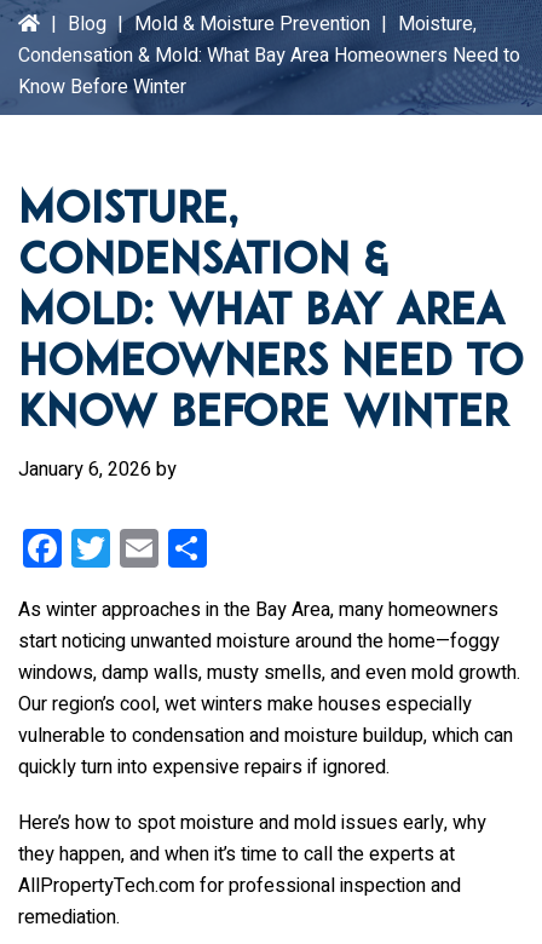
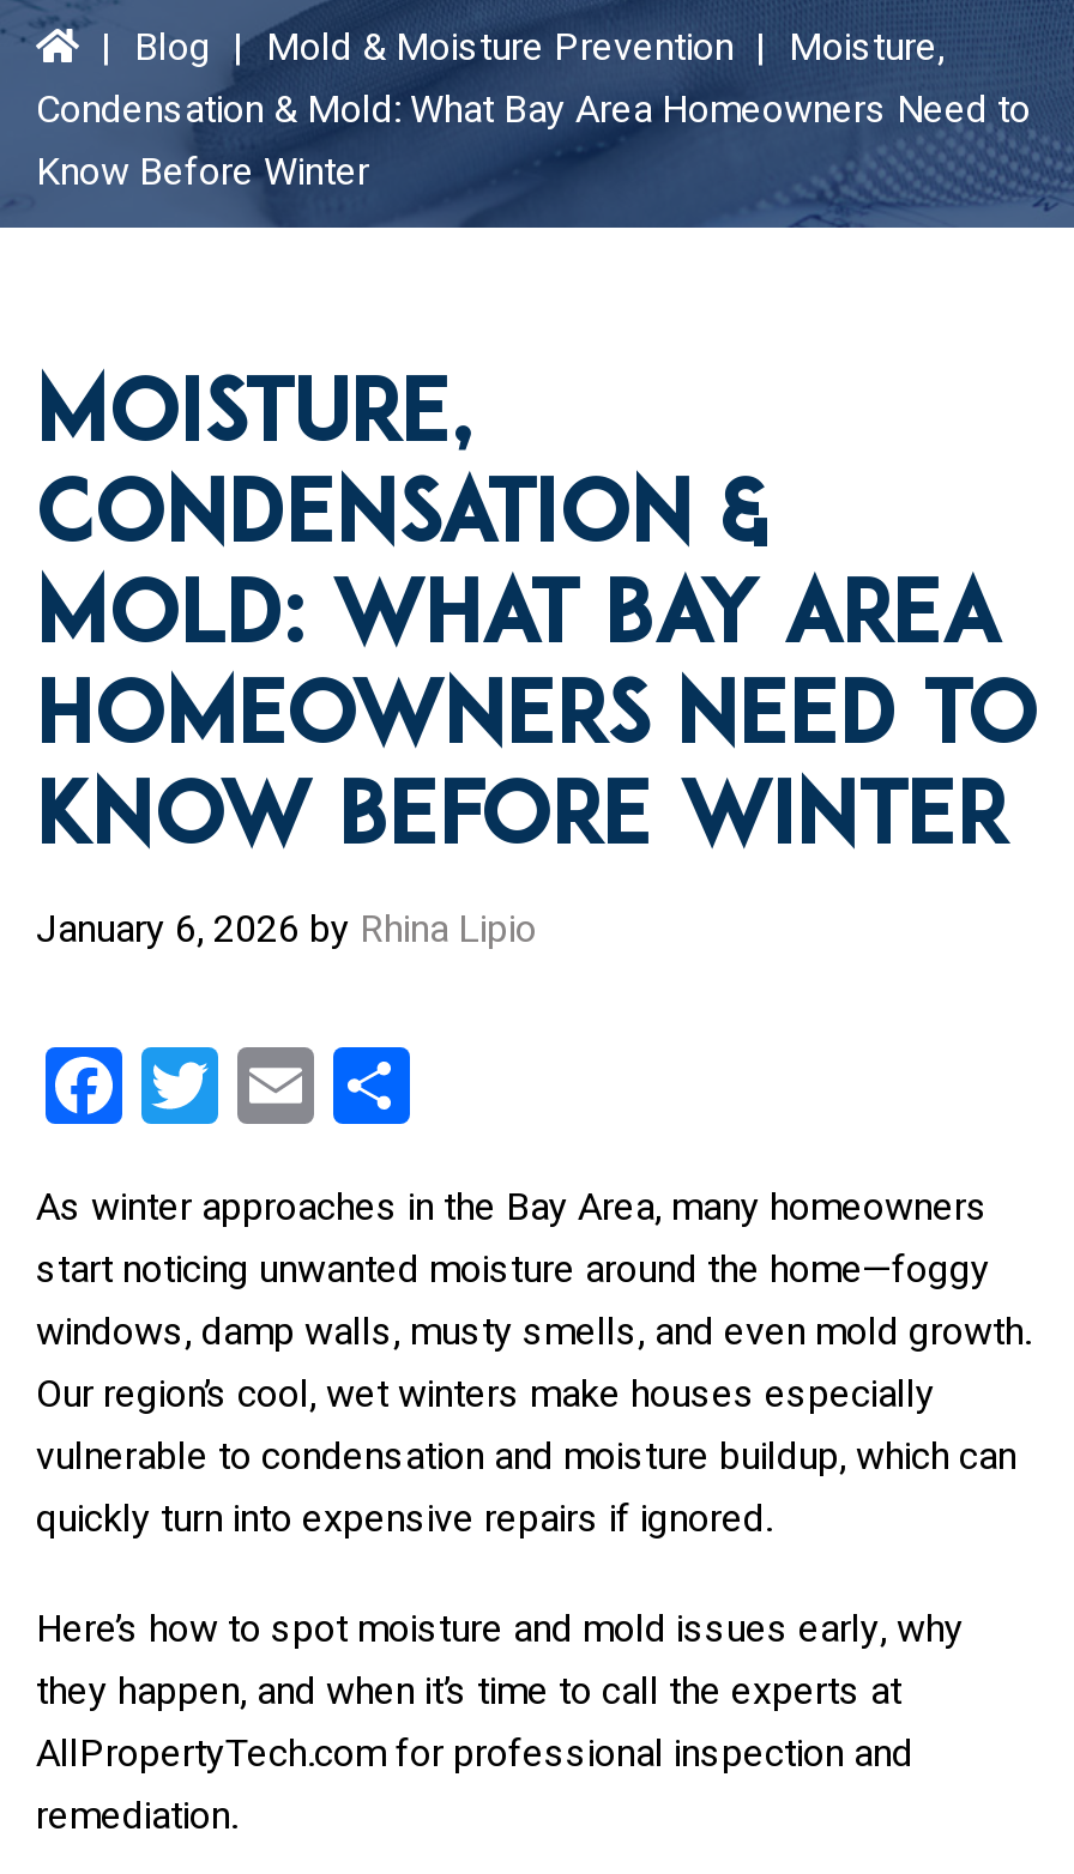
- January 6, 2026 by
+ January 6, 2026 by Rhina Lipio
